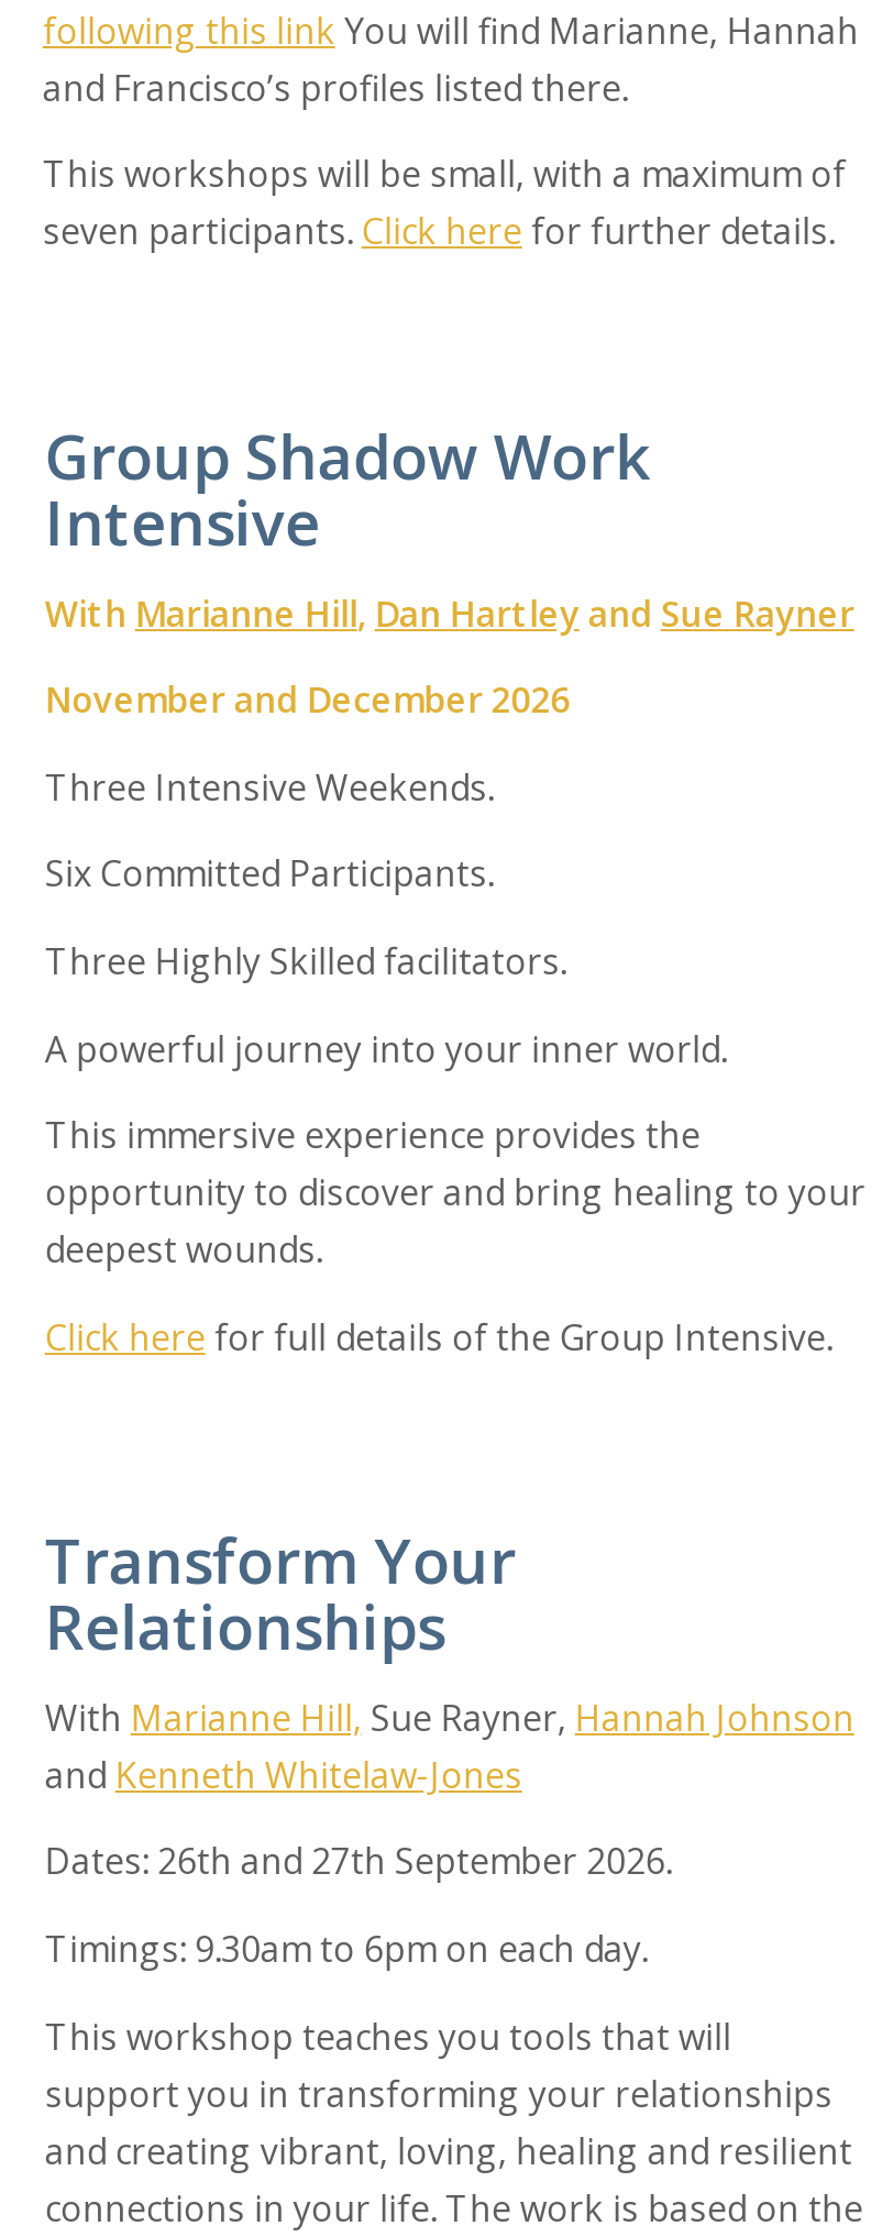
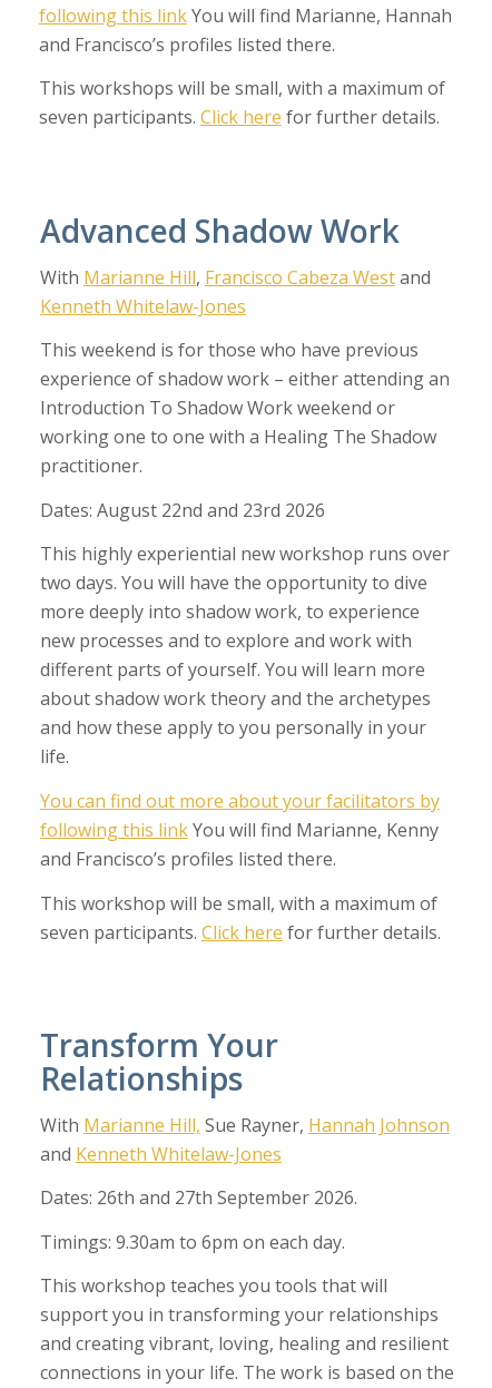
- Group Shadow Work
- Intensive
- With Marianne Hill, Dan Hartley and Sue Rayner
- November and December 2026
- Three Intensive Weekends.
- Six Committed Participants.
- Three Highly Skilled facilitators.
- A powerful journey into your inner world.
- This immersive experience provides the
- opportunity to discover and bring healing to your
- deepest wounds.
- Click here for full details of the Group Intensive.
+ Advanced Shadow Work
+ With Marianne Hill, Francisco Cabeza West and
+ Kenneth Whitelaw-Jones
+ This weekend is for those who have previous
+ experience of shadow work – either attending an
+ Introduction To Shadow Work weekend or
+ working one to one with a Healing The Shadow
+ practitioner.
+ Dates: August 22nd and 23rd 2026
+ This highly experiential new workshop runs over
+ two days. You will have the opportunity to dive
+ more deeply into shadow work, to experience
+ new processes and to explore and work with
+ different parts of yourself. You will learn more
+ about shadow work theory and the archetypes
+ and how these apply to you personally in your
+ life.
+ You can find out more about your facilitators by
+ following this link You will find Marianne, Kenny
+ and Francisco’s profiles listed there.
+ This workshop will be small, with a maximum of
+ seven participants. Click here for further details.
